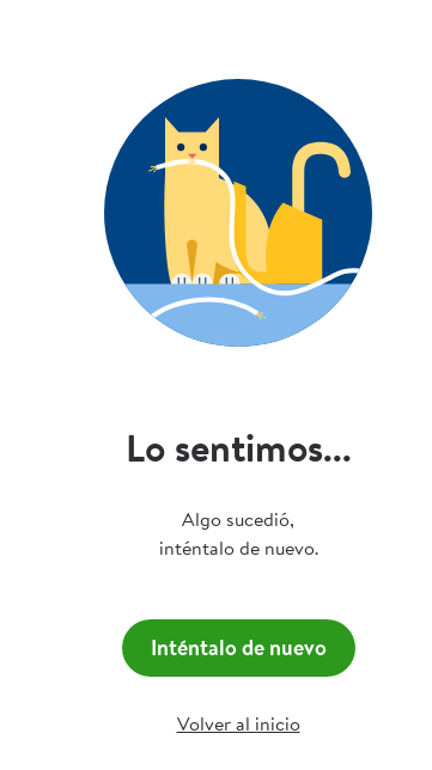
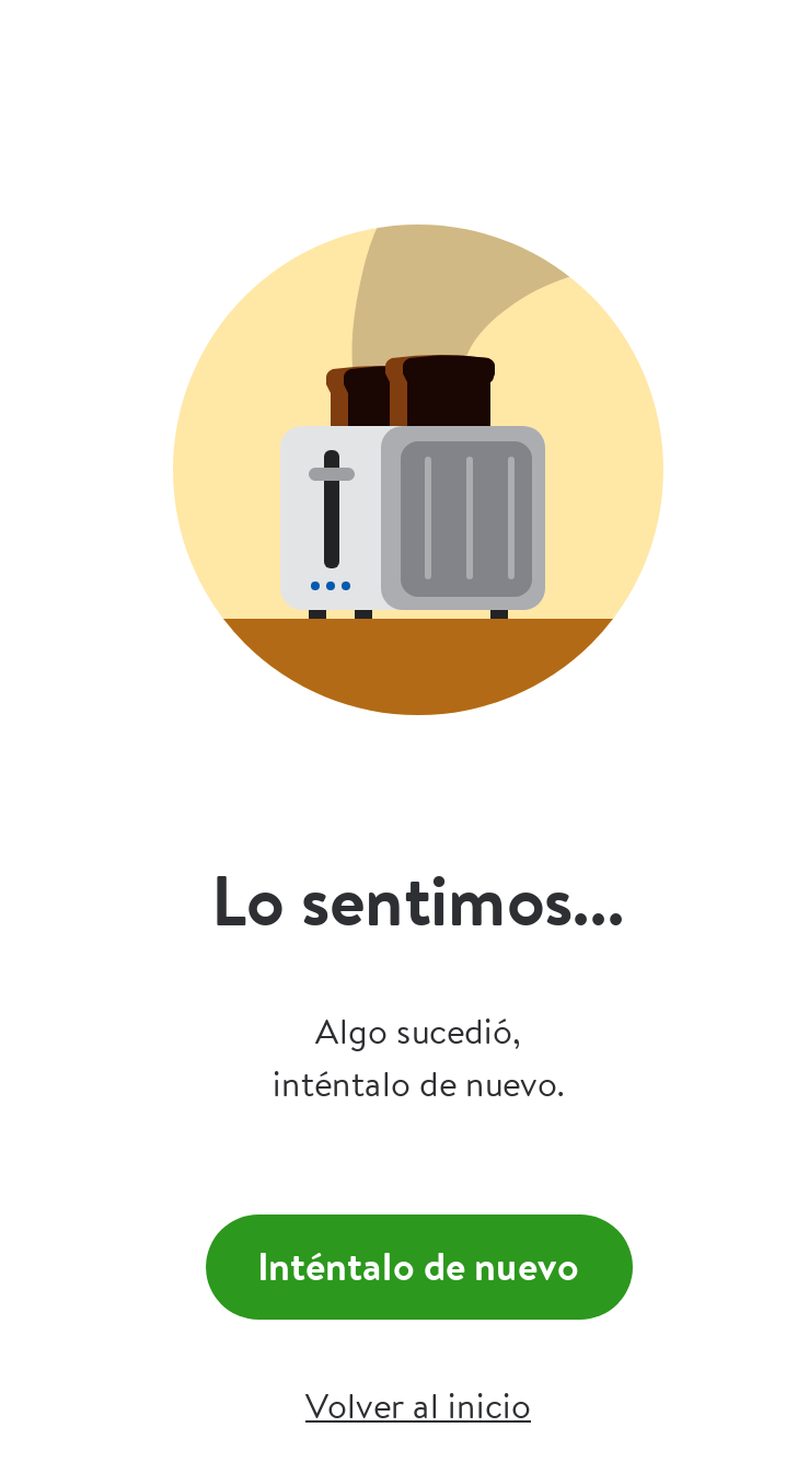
- [image]
+ [image]
